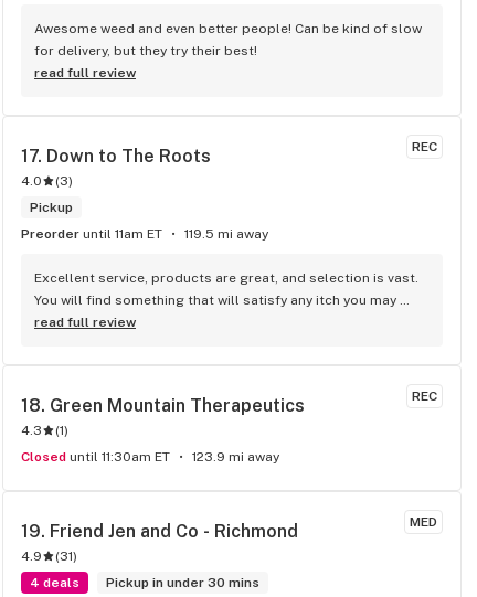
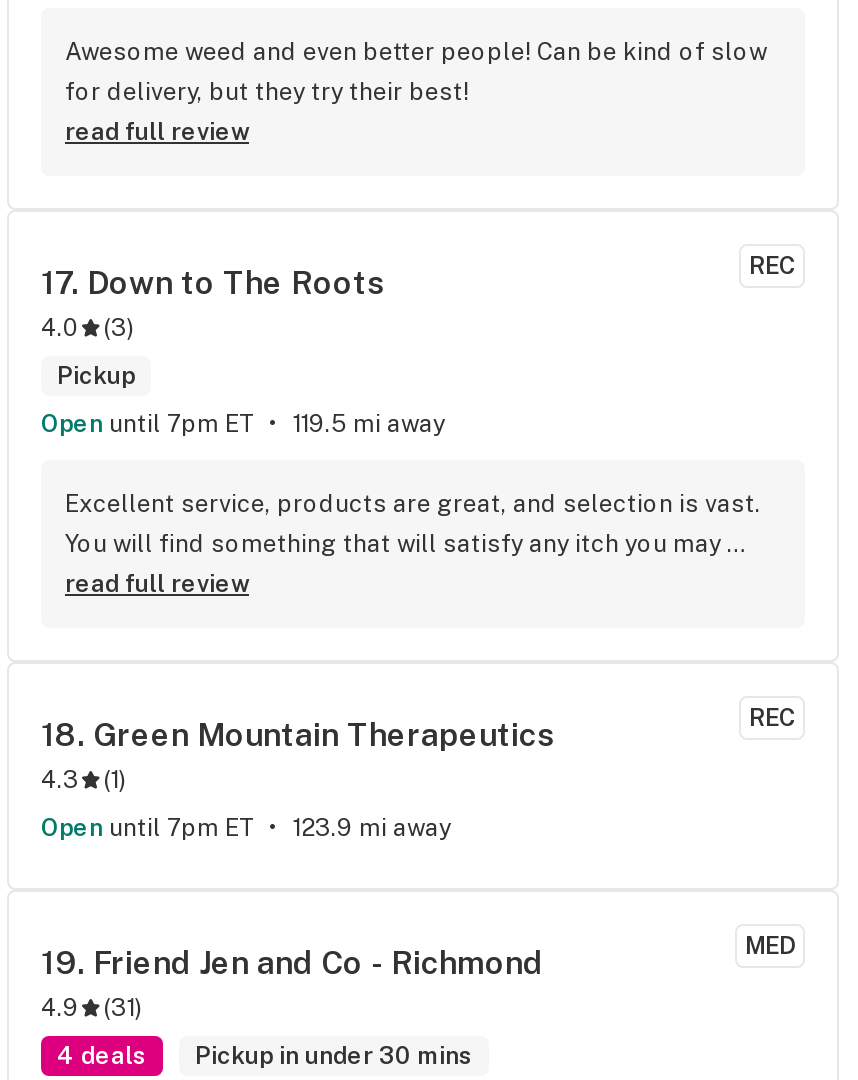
- Preorder until 11am ET
+ Open until 7pm ET

- Closed until 11:30am ET
+ Open until 7pm ET
